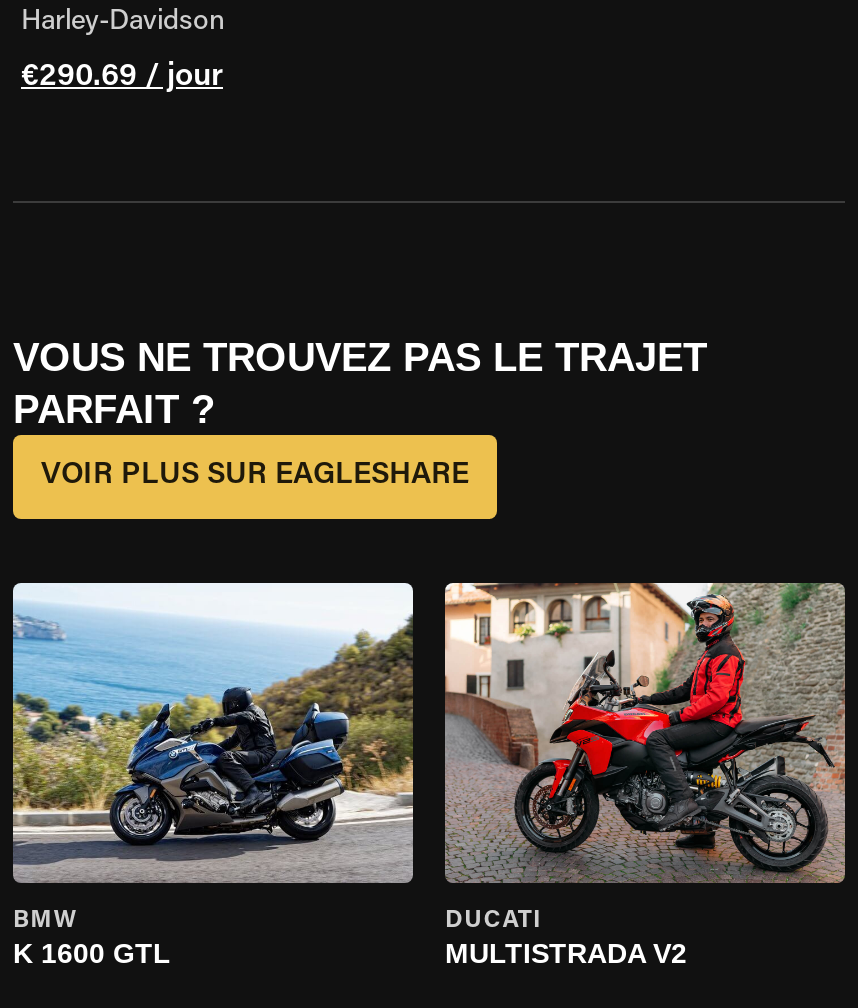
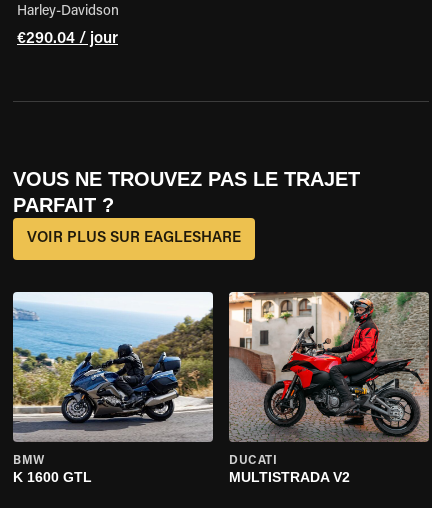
- €290.69 / jour
+ €290.04 / jour
